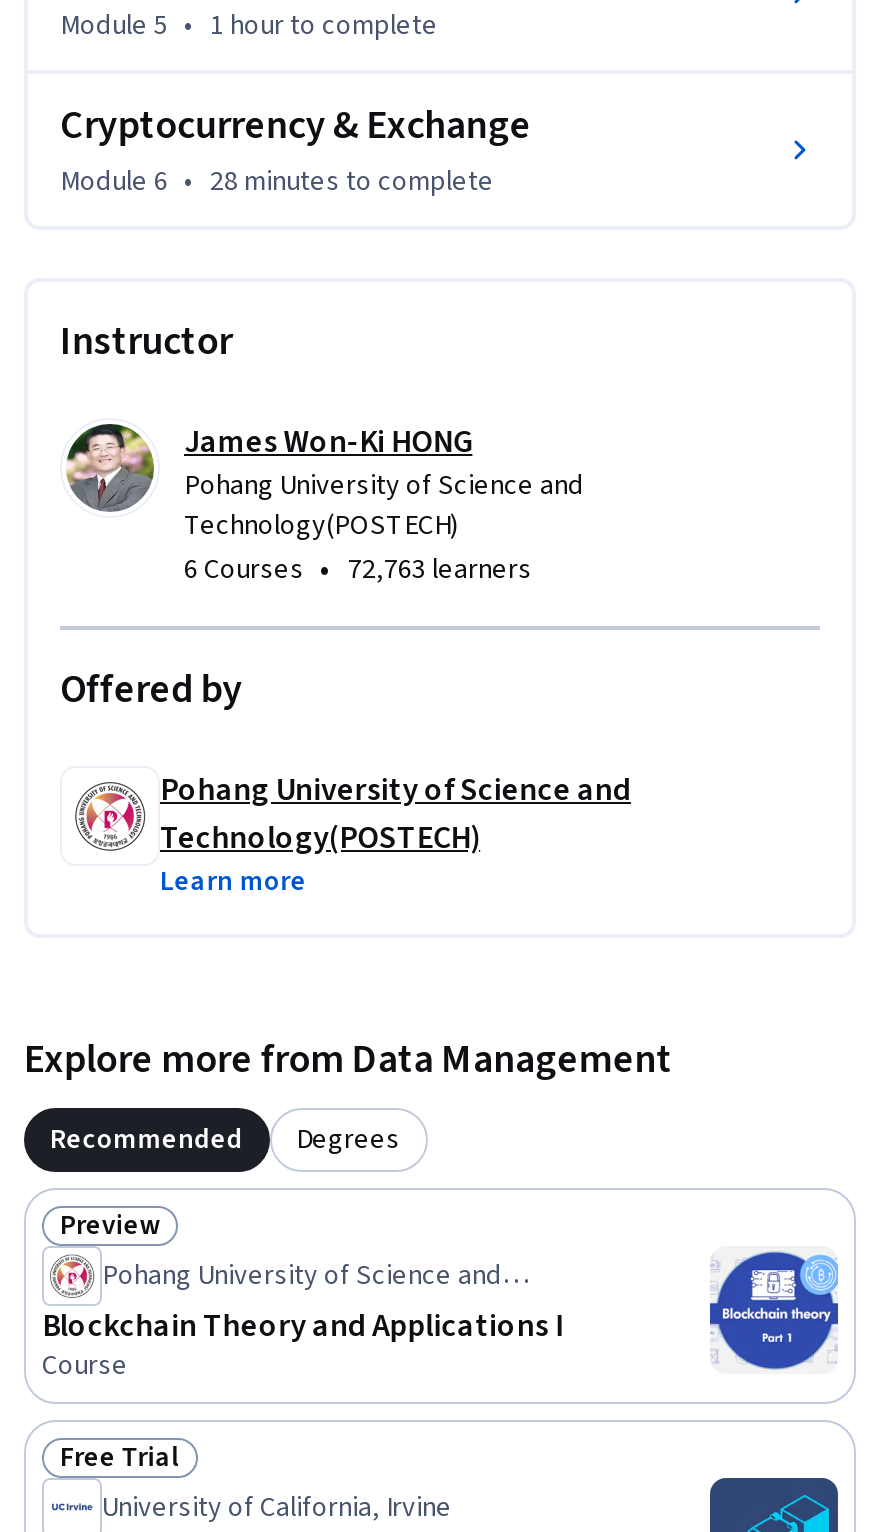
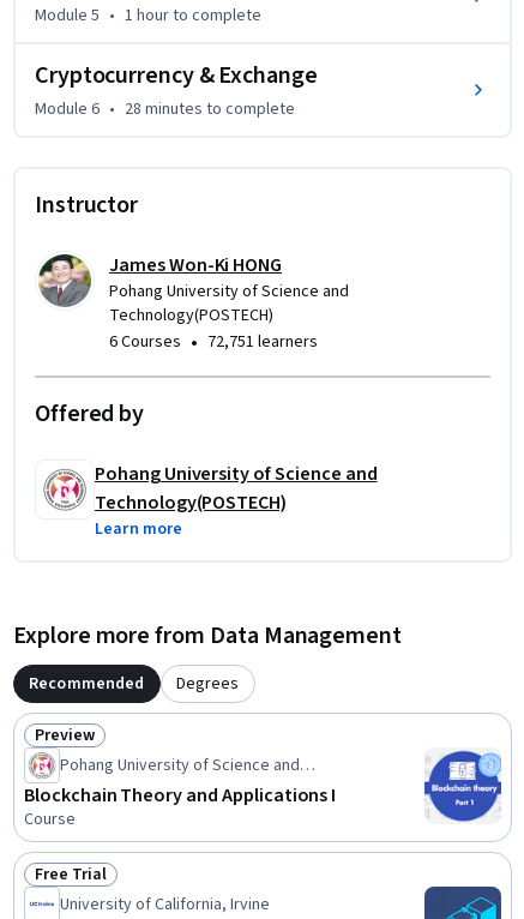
- 6 Courses • 72,763 learners
+ 6 Courses • 72,751 learners
